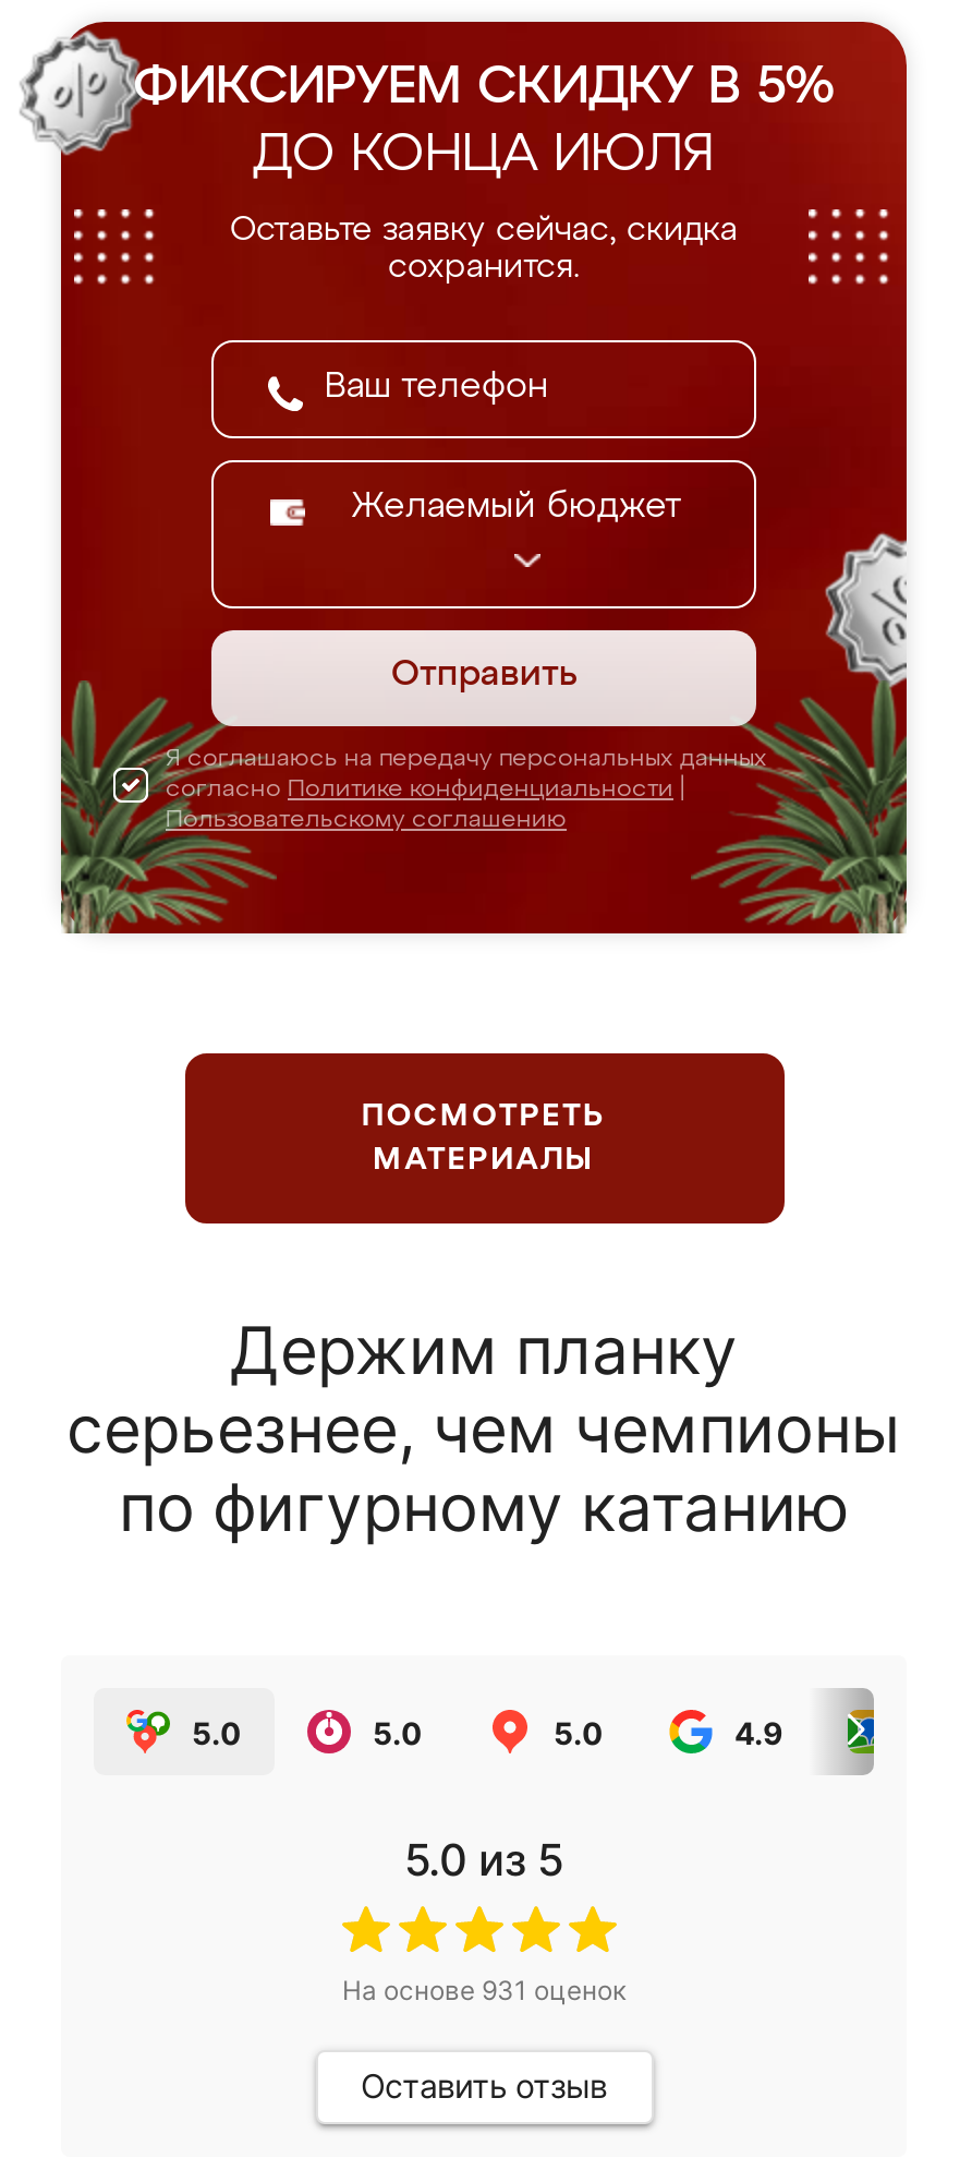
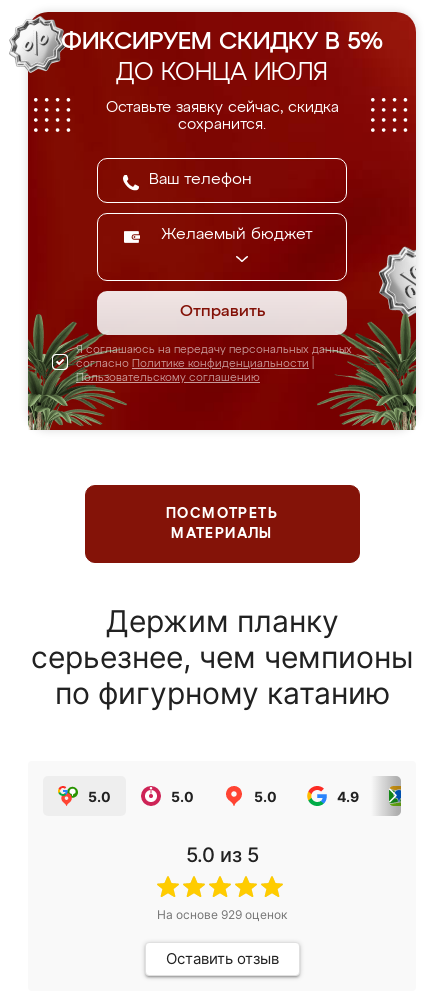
- На основе 931 оценок
+ На основе 929 оценок
